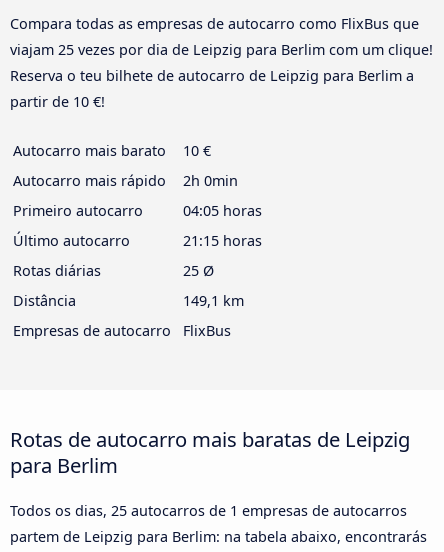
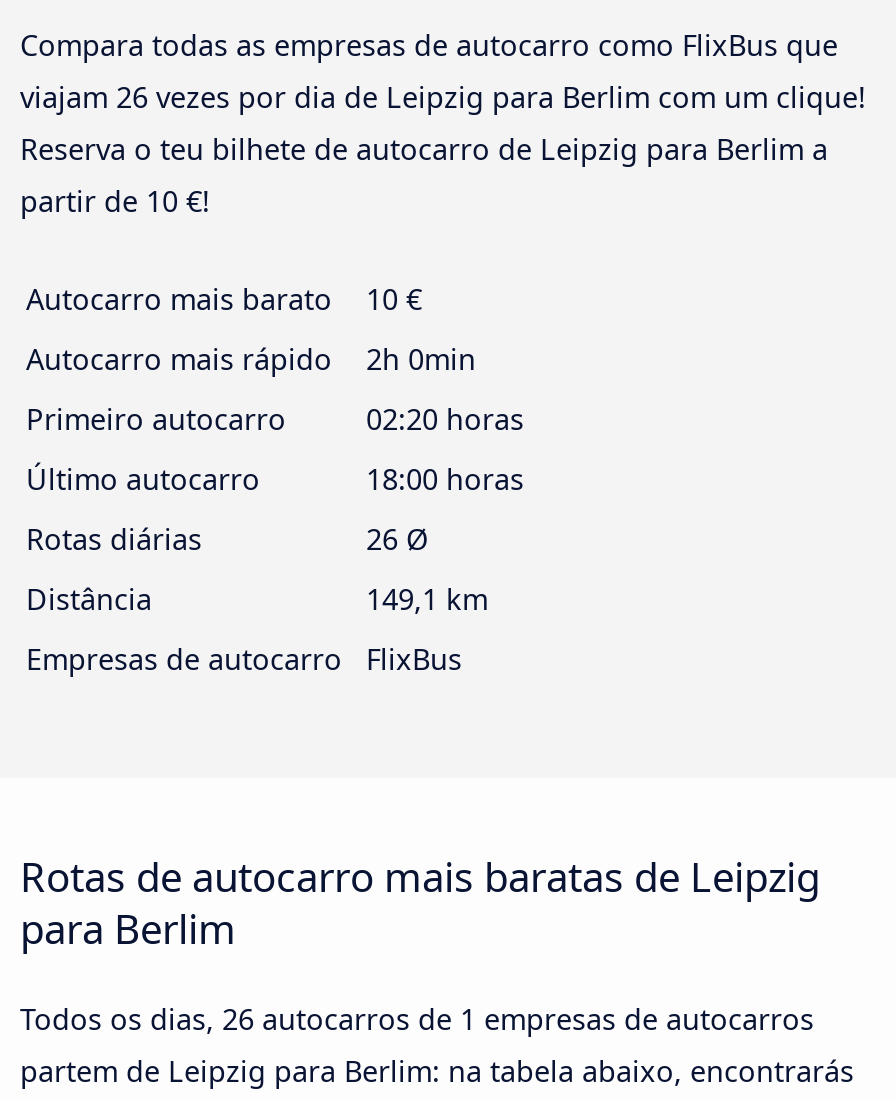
- viajam 25 vezes por dia de Leipzig para Berlim com um clique!
+ viajam 26 vezes por dia de Leipzig para Berlim com um clique!

- 04:05 horas
+ 02:20 horas

- 21:15 horas
+ 18:00 horas

- 25 Ø
+ 26 Ø

- Todos os dias, 25 autocarros de 1 empresas de autocarros
+ Todos os dias, 26 autocarros de 1 empresas de autocarros
